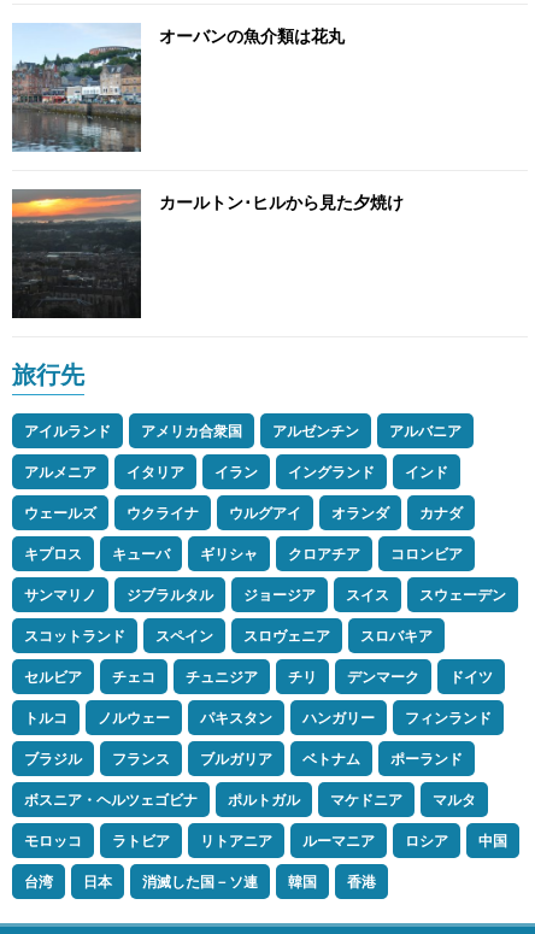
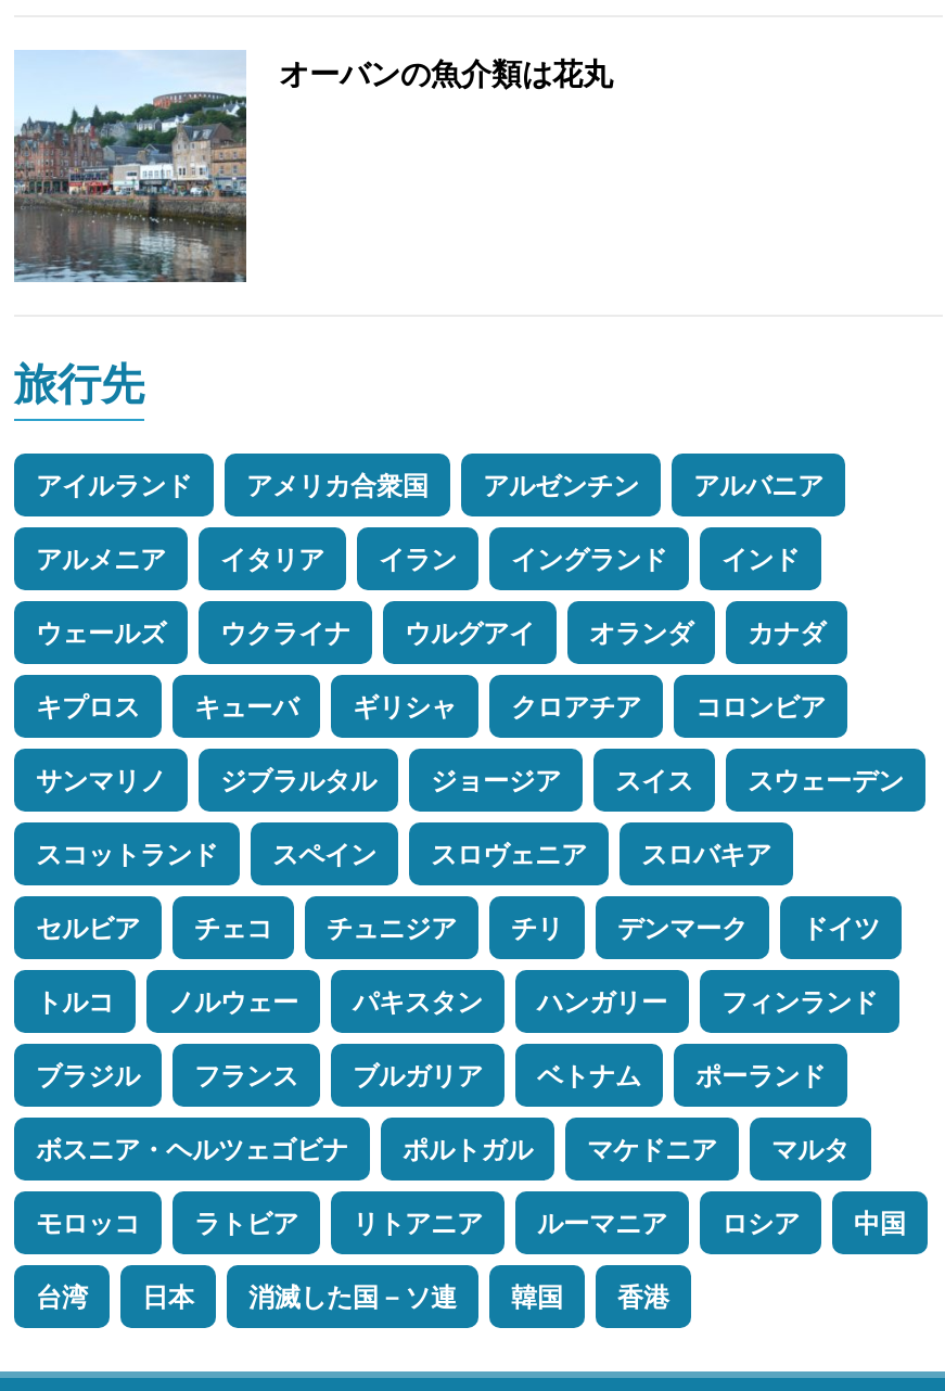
- [image]
- カールトン･ヒルから見た夕焼け
